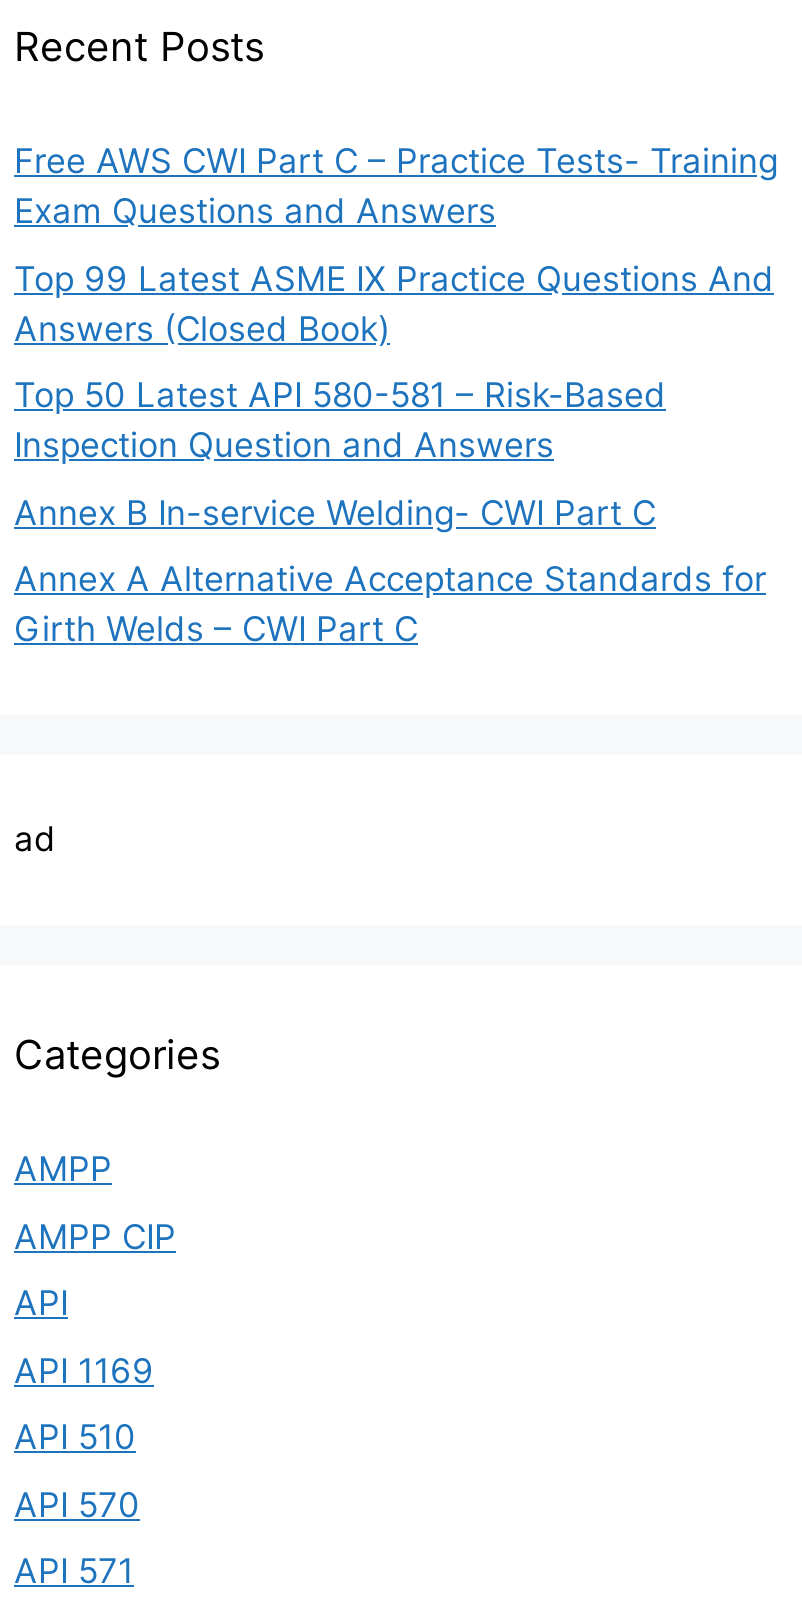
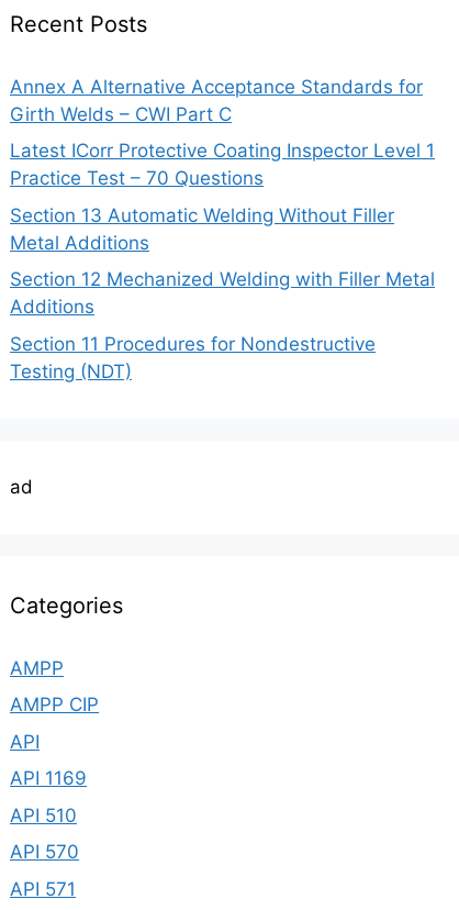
- Free AWS CWI Part C – Practice Tests- Training
- Exam Questions and Answers
- Top 99 Latest ASME IX Practice Questions And
- Answers (Closed Book)
- Top 50 Latest API 580-581 – Risk-Based
- Inspection Question and Answers
- Annex B In-service Welding- CWI Part C

moved up: Annex A Alternative Acceptance Standards for | Girth Welds – CWI Part C

+ Latest ICorr Protective Coating Inspector Level 1
+ Practice Test – 70 Questions
+ Section 13 Automatic Welding Without Filler
+ Metal Additions
+ Section 12 Mechanized Welding with Filler Metal
+ Additions
+ Section 11 Procedures for Nondestructive
+ Testing (NDT)
